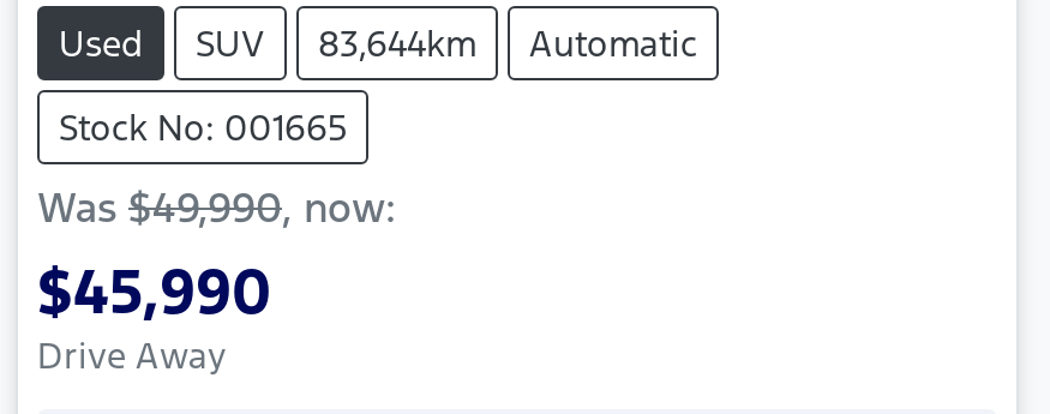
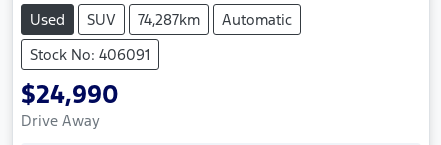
- Used SUV 83,644km Automatic
+ Used SUV 74,287km Automatic

- Stock No: 001665
- Was $49,990, now:
- $45,990
+ Stock No: 406091
+ $24,990
